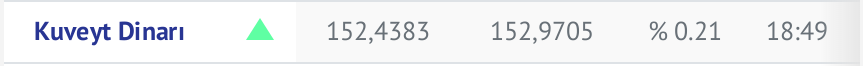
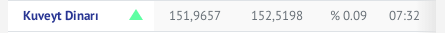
- 152,4383
+ 151,9657

- 152,9705
+ 152,5198

- % 0.21
+ % 0.09

- 18:49
+ 07:32
